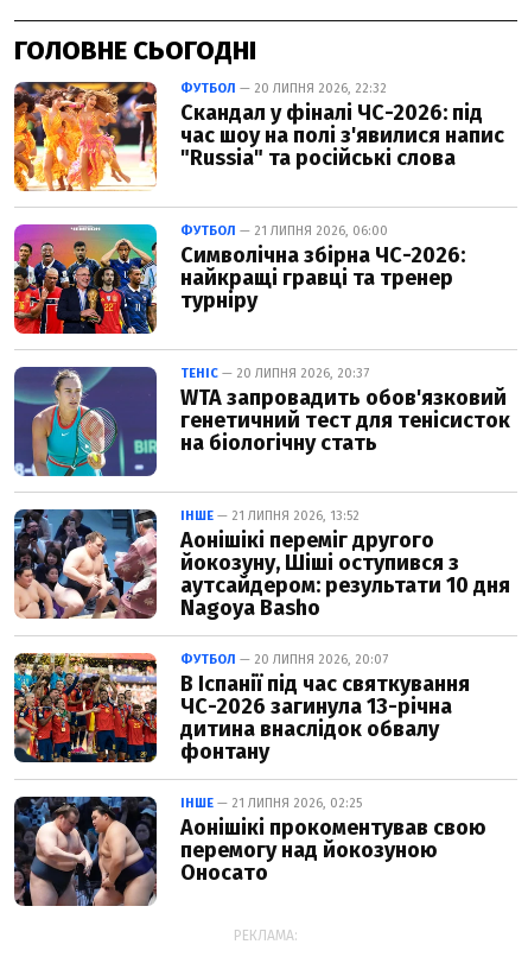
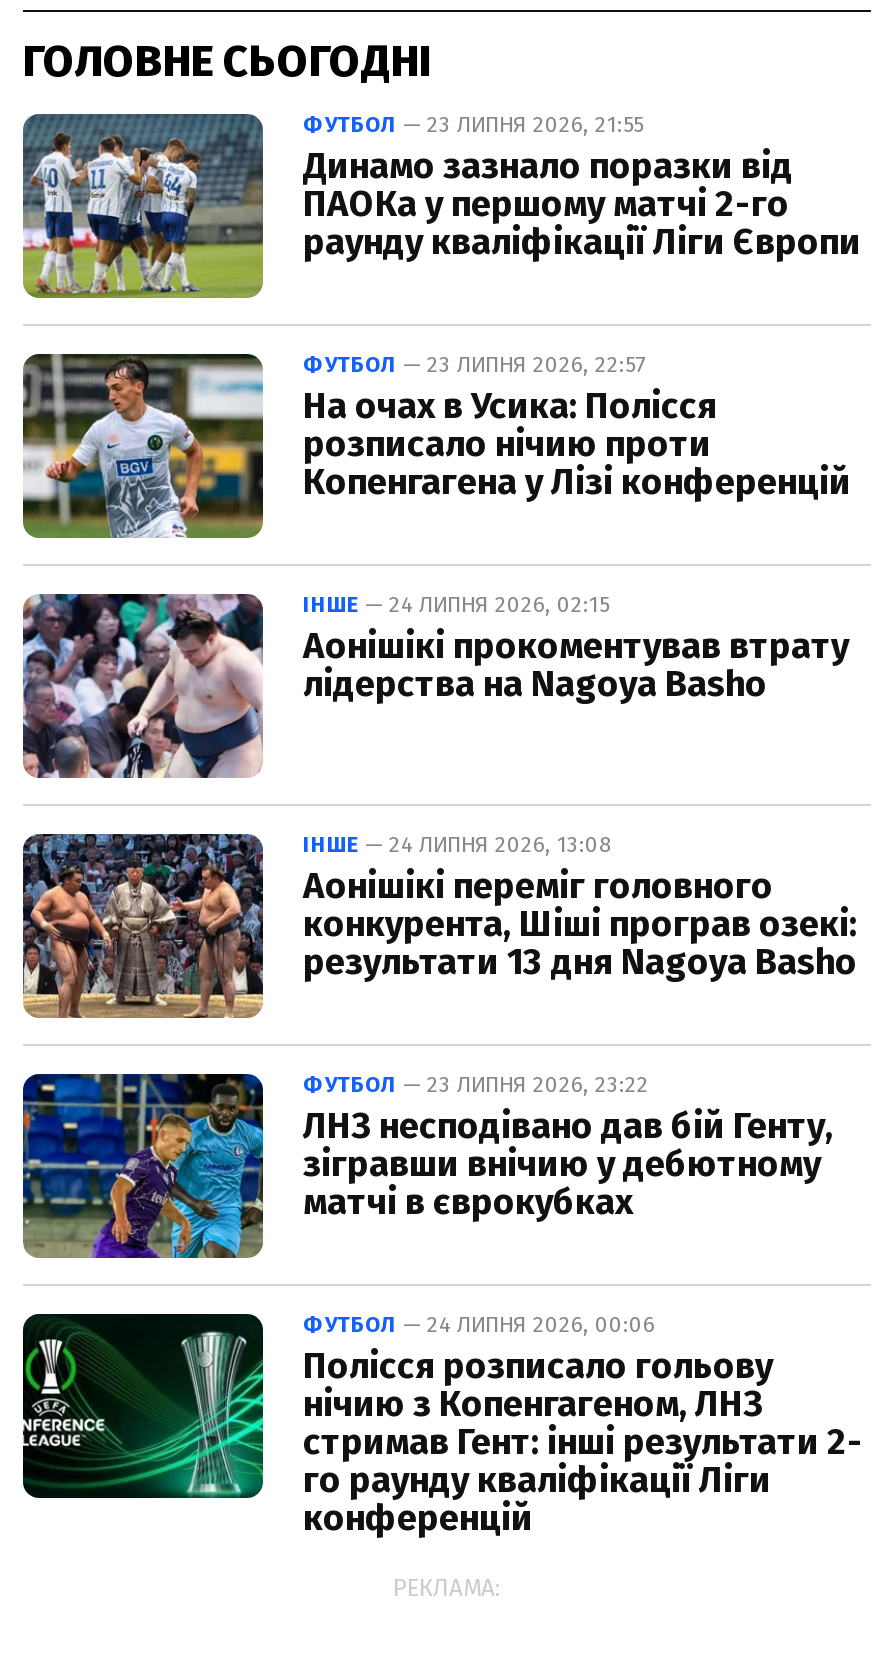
- [image]
- ФУТБОЛ — 20 ЛИПНЯ 2026, 22:32
- Скандал у фіналі ЧС-2026: під
- час шоу на полі з'явилися напис
- "Russia" та російські слова
+ [image]
+ ФУТБОЛ — 23 ЛИПНЯ 2026, 21:55
+ Динамо зазнало поразки від
+ ПАОКа у першому матчі 2-го
+ раунду кваліфікації Ліги Європи

- [image]
- ФУТБОЛ — 21 ЛИПНЯ 2026, 06:00
- Символічна збірна ЧС-2026:
- найкращі гравці та тренер
- турніру
+ [image]
+ ФУТБОЛ — 23 ЛИПНЯ 2026, 22:57
+ На очах в Усика: Полісся
+ розписало нічию проти
+ Копенгагена у Лізі конференцій

- [image]
- ТЕНІС — 20 ЛИПНЯ 2026, 20:37
- WTA запровадить обов'язковий
- генетичний тест для тенісисток
- на біологічну стать
+ [image]
+ ІНШЕ — 24 ЛИПНЯ 2026, 02:15
+ Аонішікі прокоментував втрату
+ лідерства на Nagoya Basho

- [image]
- ІНШЕ — 21 ЛИПНЯ 2026, 13:52
- Аонішікі переміг другого
- йокозуну, Шіші оступився з
- аутсайдером: результати 10 дня
- Nagoya Basho
+ [image]
+ ІНШЕ — 24 ЛИПНЯ 2026, 13:08
+ Аонішікі переміг головного
+ конкурента, Шіші програв озекі:
+ результати 13 дня Nagoya Basho

- [image]
- ФУТБОЛ — 20 ЛИПНЯ 2026, 20:07
- В Іспанії під час святкування
- ЧС-2026 загинула 13-річна
- дитина внаслідок обвалу
- фонтану
+ [image]
+ ФУТБОЛ — 23 ЛИПНЯ 2026, 23:22
+ ЛНЗ несподівано дав бій Генту,
+ зігравши внічию у дебютному
+ матчі в єврокубках

- [image]
- ІНШЕ — 21 ЛИПНЯ 2026, 02:25
- Аонішікі прокоментував свою
- перемогу над йокозуною
- Оносато
+ [image]
+ ФУТБОЛ — 24 ЛИПНЯ 2026, 00:06
+ Полісся розписало гольову
+ нічию з Копенгагеном, ЛНЗ
+ стримав Гент: інші результати 2-
+ го раунду кваліфікації Ліги
+ конференцій
